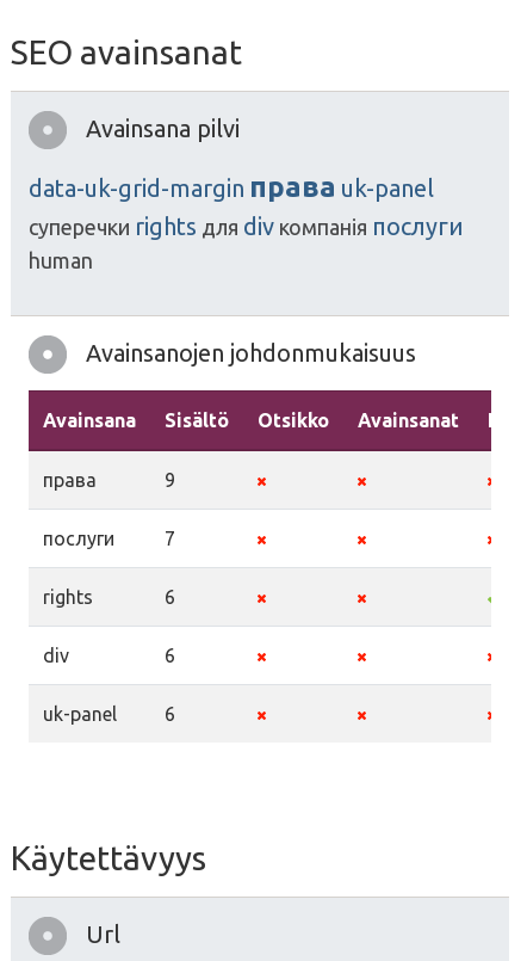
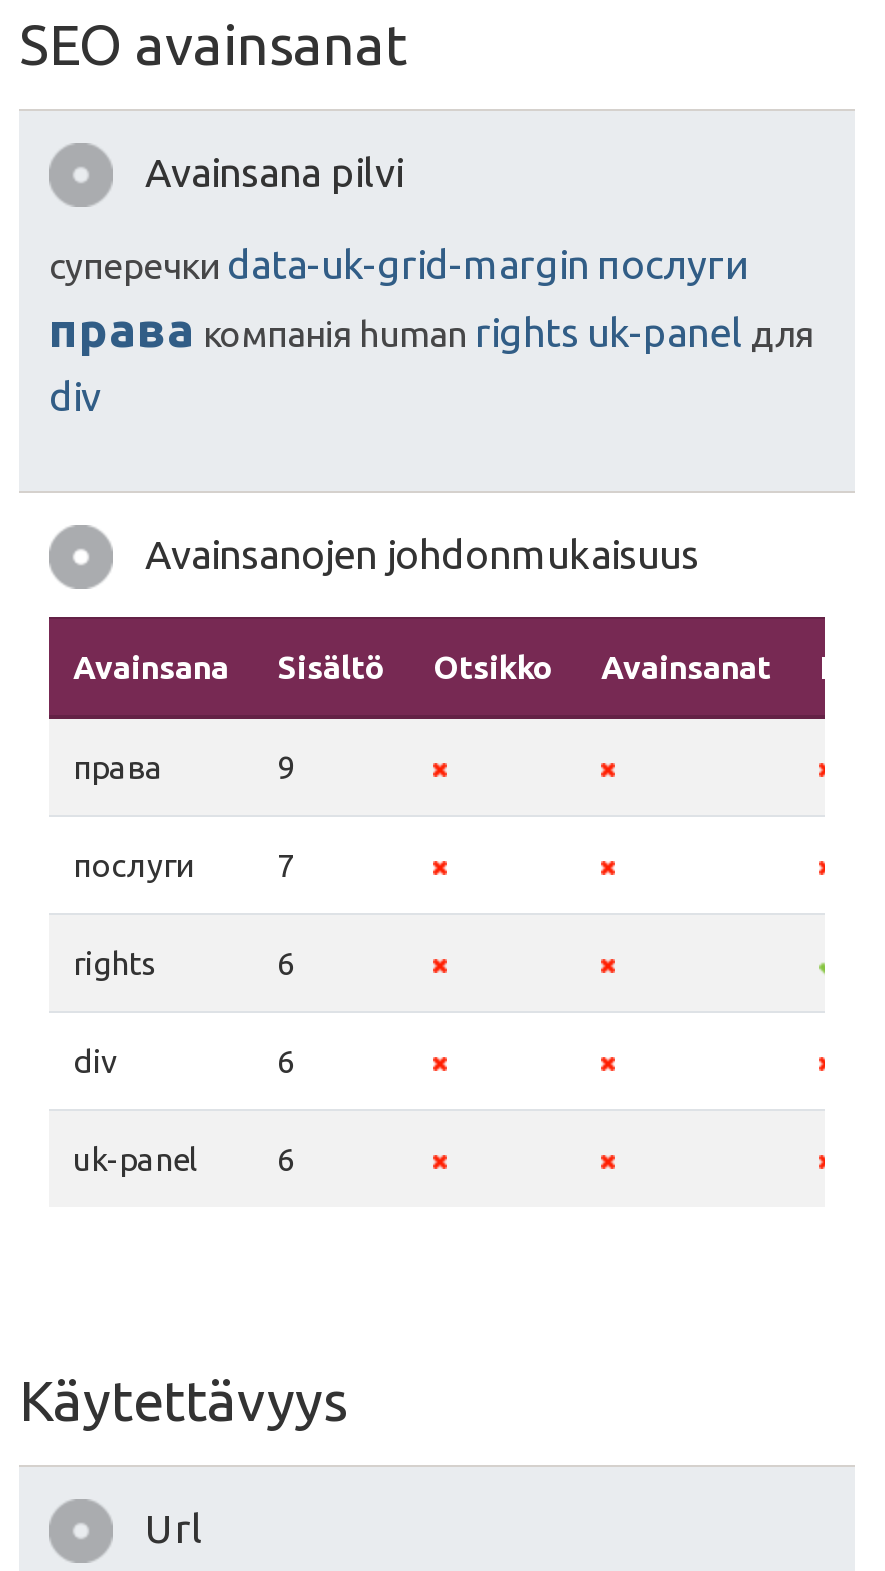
- data-uk-grid-margin права uk-panel
- суперечки rights для div компанія послуги
- human
+ суперечки data-uk-grid-margin послуги
+ права компанія human rights uk-panel для
+ div
